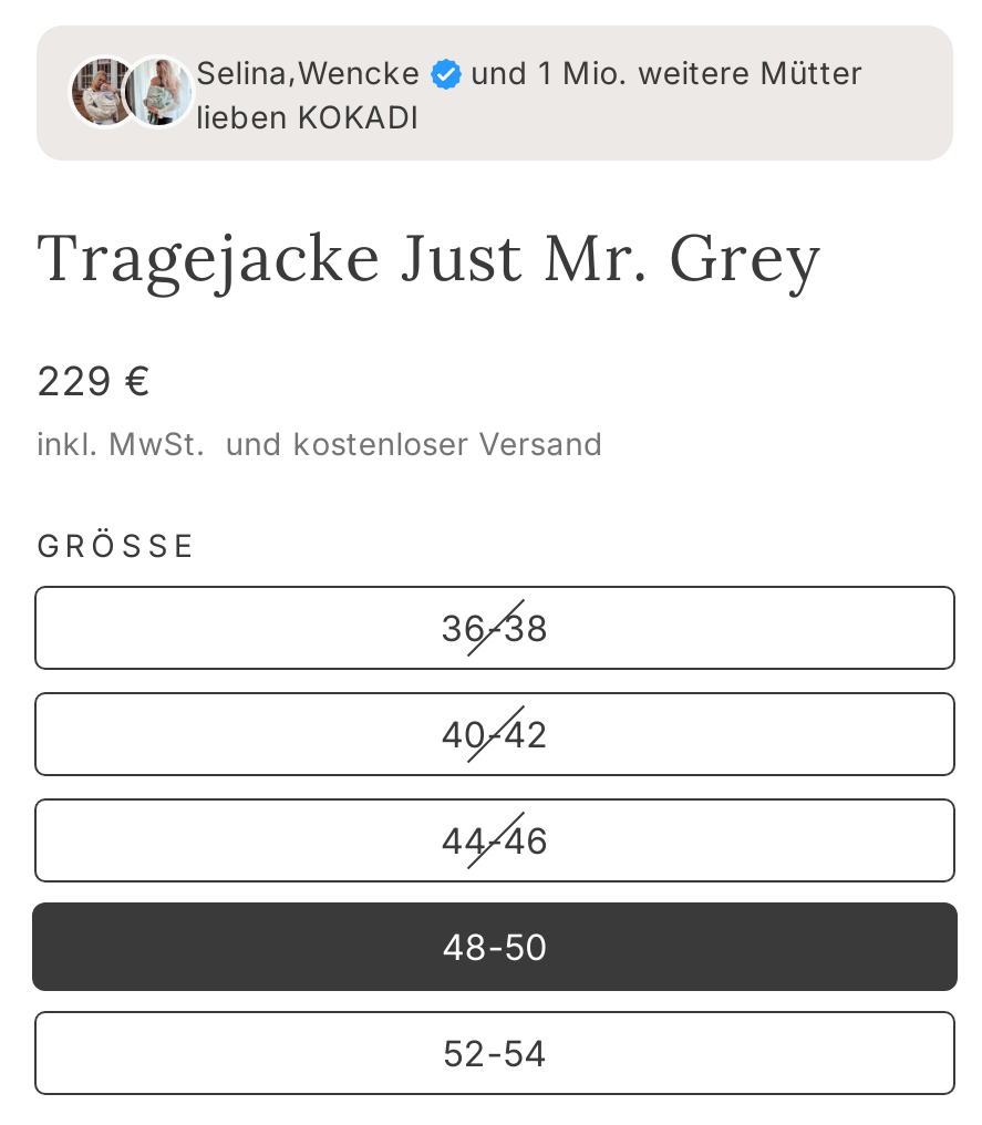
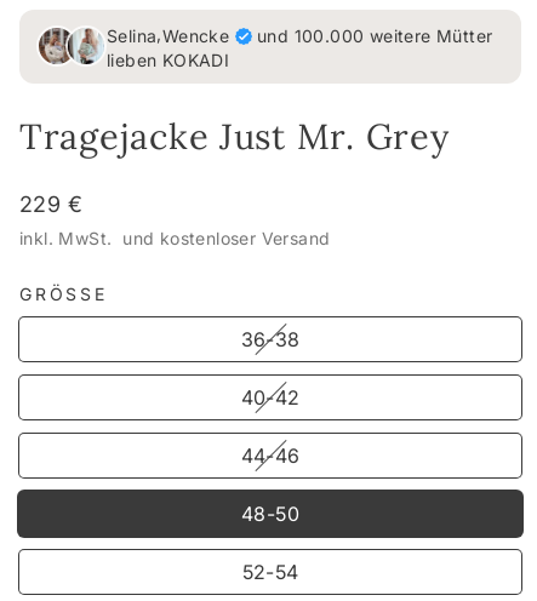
- und 1 Mio. weitere Mütter
+ und 100.000 weitere Mütter
